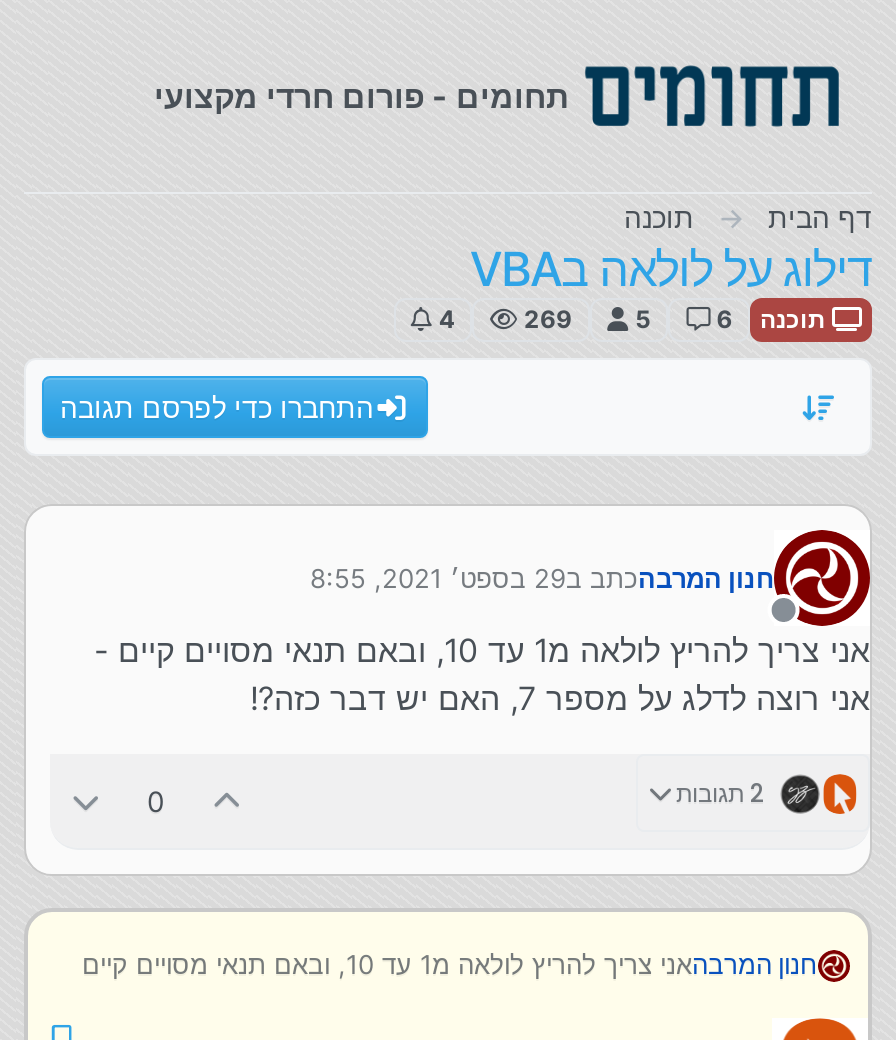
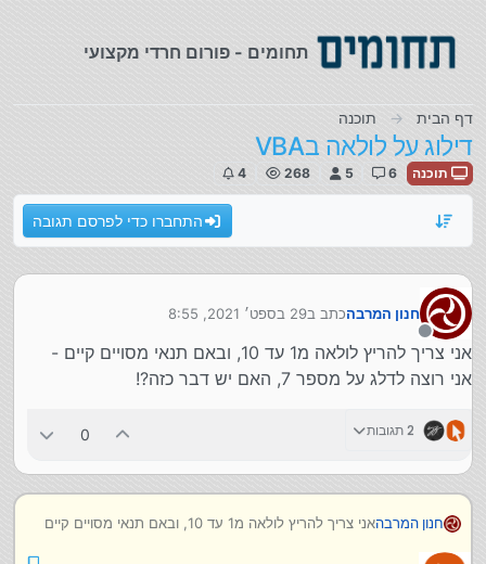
- 269
+ 268
